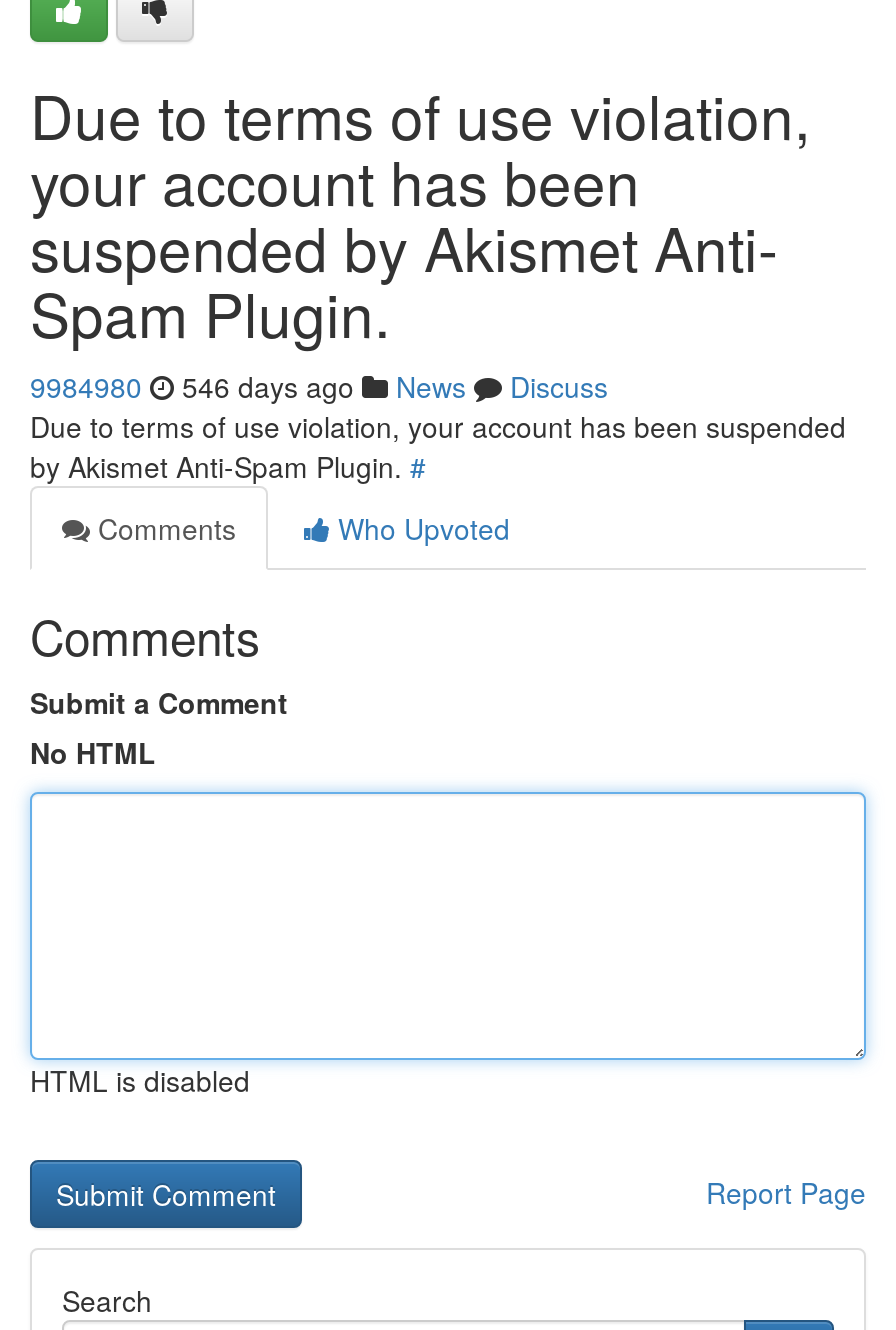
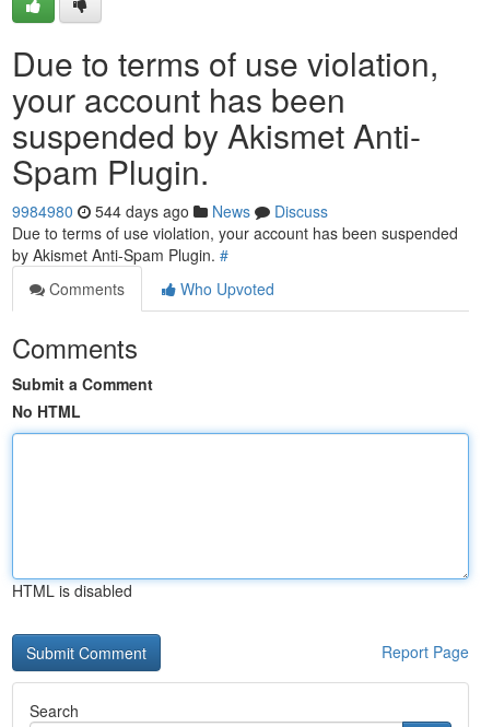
- 9984980 546 days ago News Discuss
+ 9984980 544 days ago News Discuss
